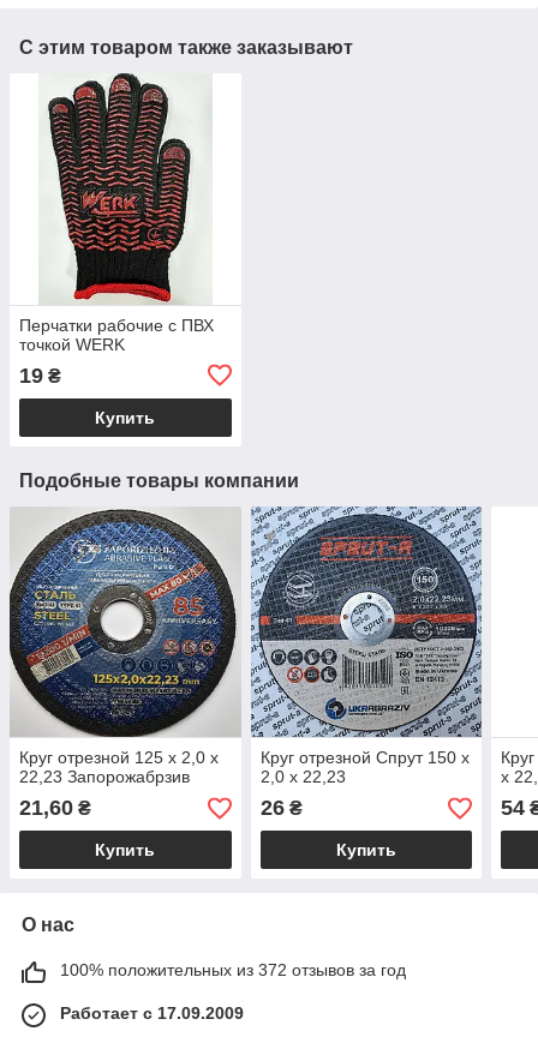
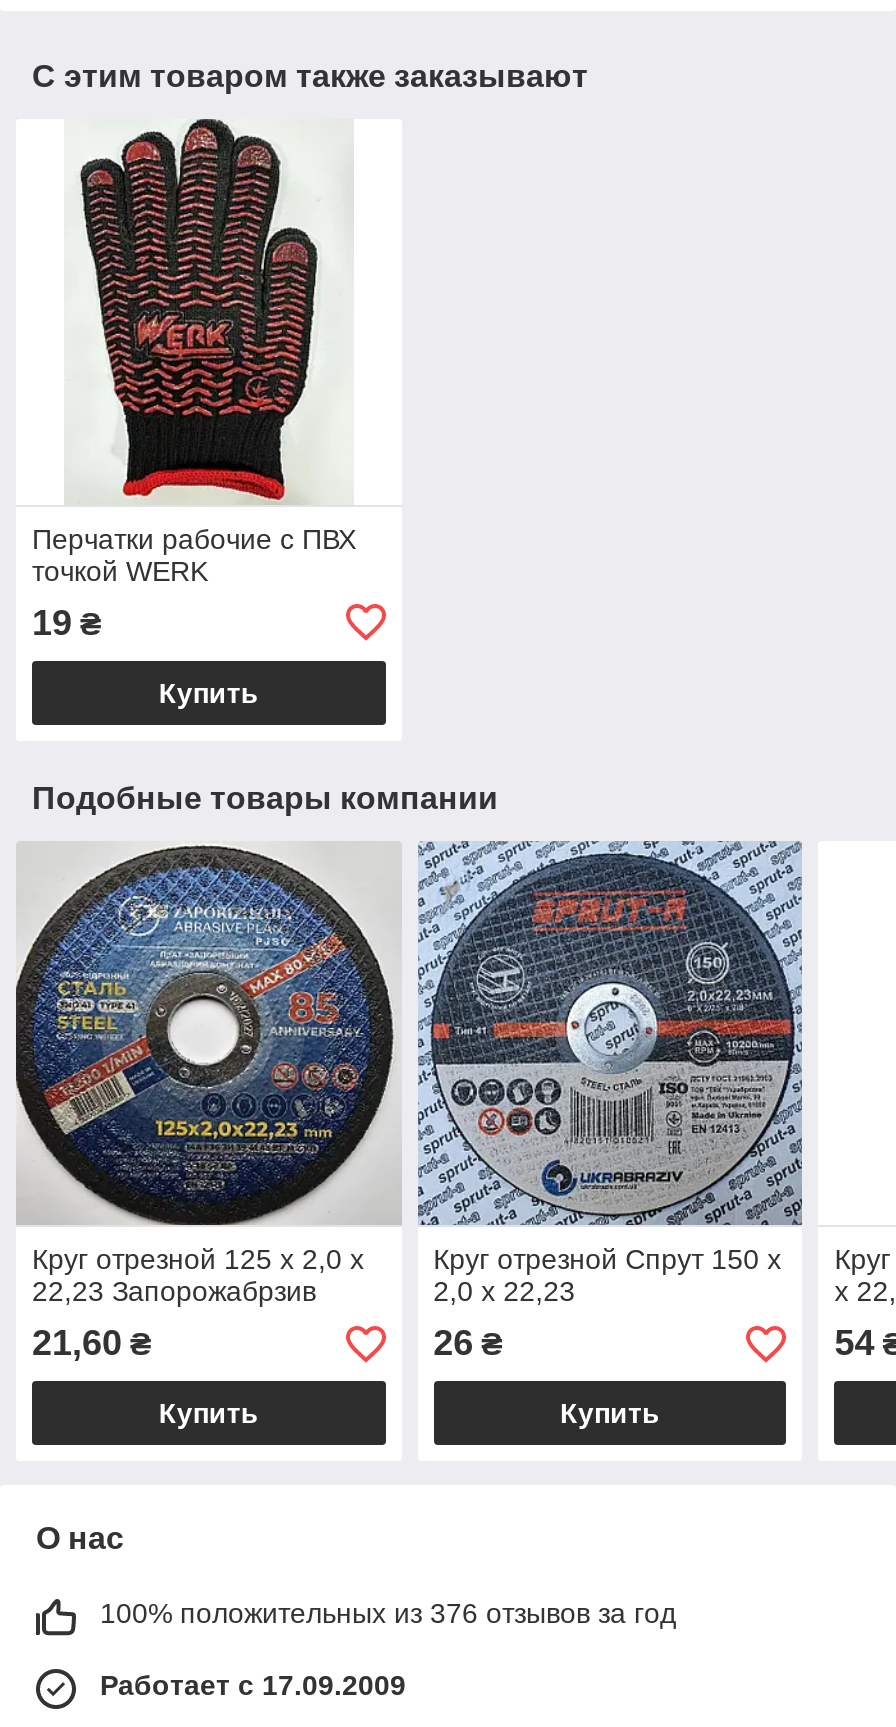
- 100% положительных из 372 отзывов за год
+ 100% положительных из 376 отзывов за год
